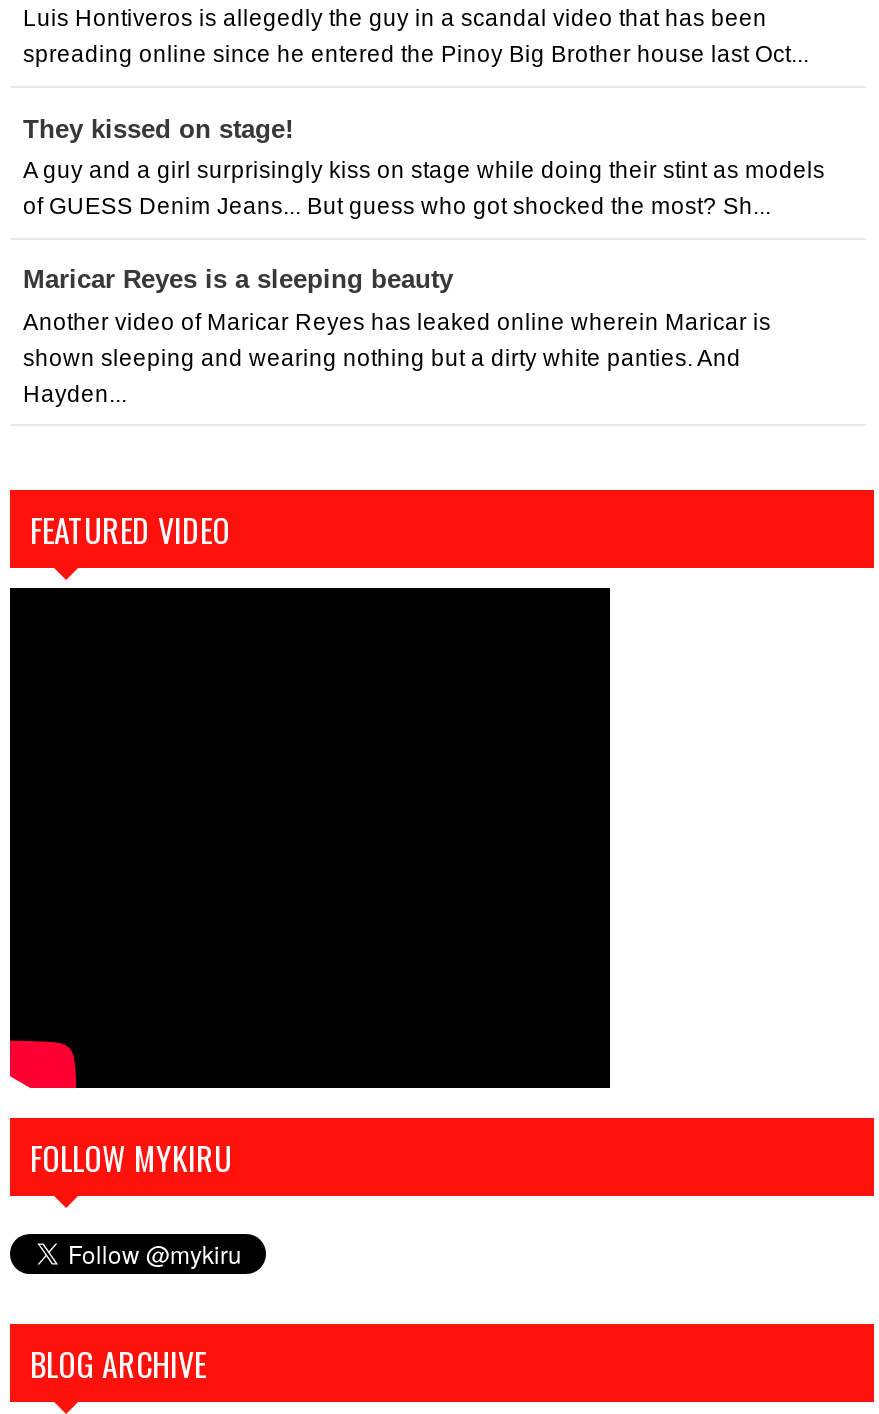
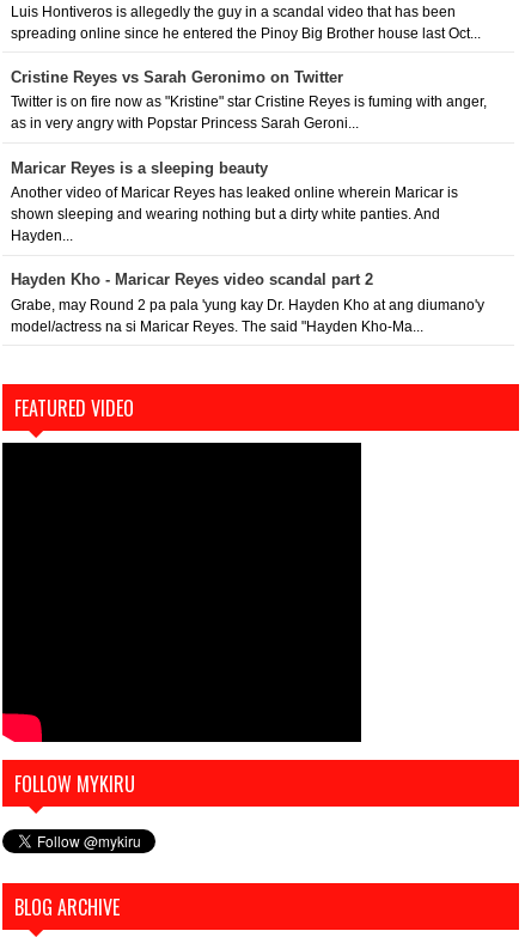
- They kissed on stage!
+ Cristine Reyes vs Sarah Geronimo on Twitter

- A guy and a girl surprisingly kiss on stage while doing their stint as models
+ Twitter is on fire now as "Kristine" star Cristine Reyes is fuming with anger,

- of GUESS Denim Jeans... But guess who got shocked the most? Sh...
+ as in very angry with Popstar Princess Sarah Geroni...

+ Hayden Kho - Maricar Reyes video scandal part 2
+ Grabe, may Round 2 pa pala 'yung kay Dr. Hayden Kho at ang diumano'y
+ model/actress na si Maricar Reyes. The said "Hayden Kho-Ma...
